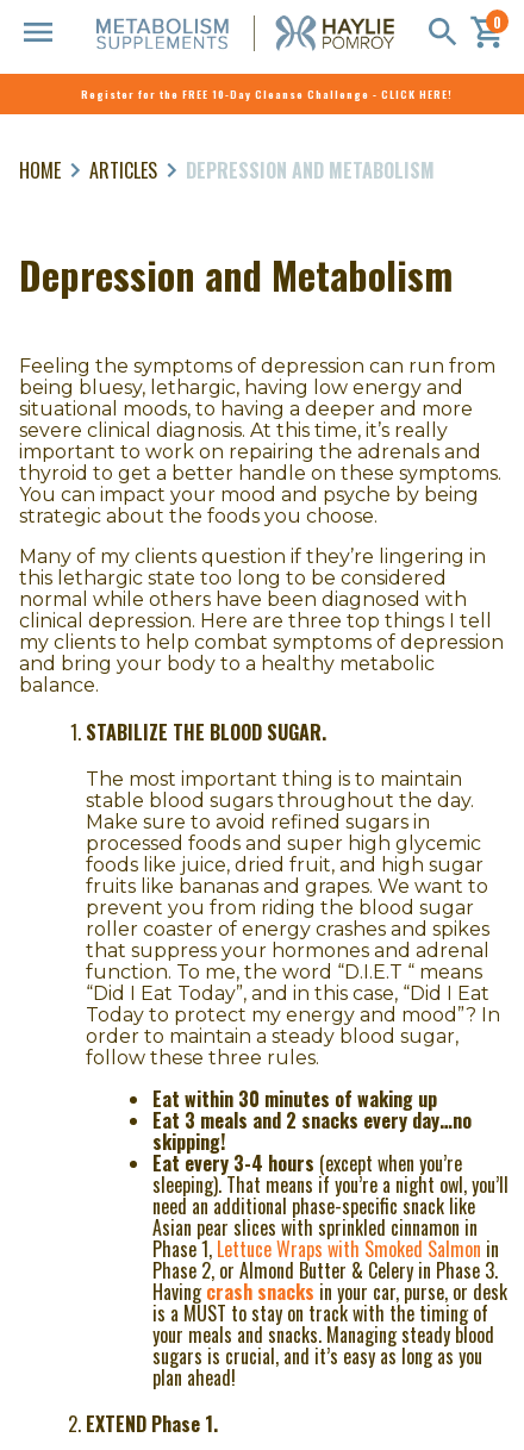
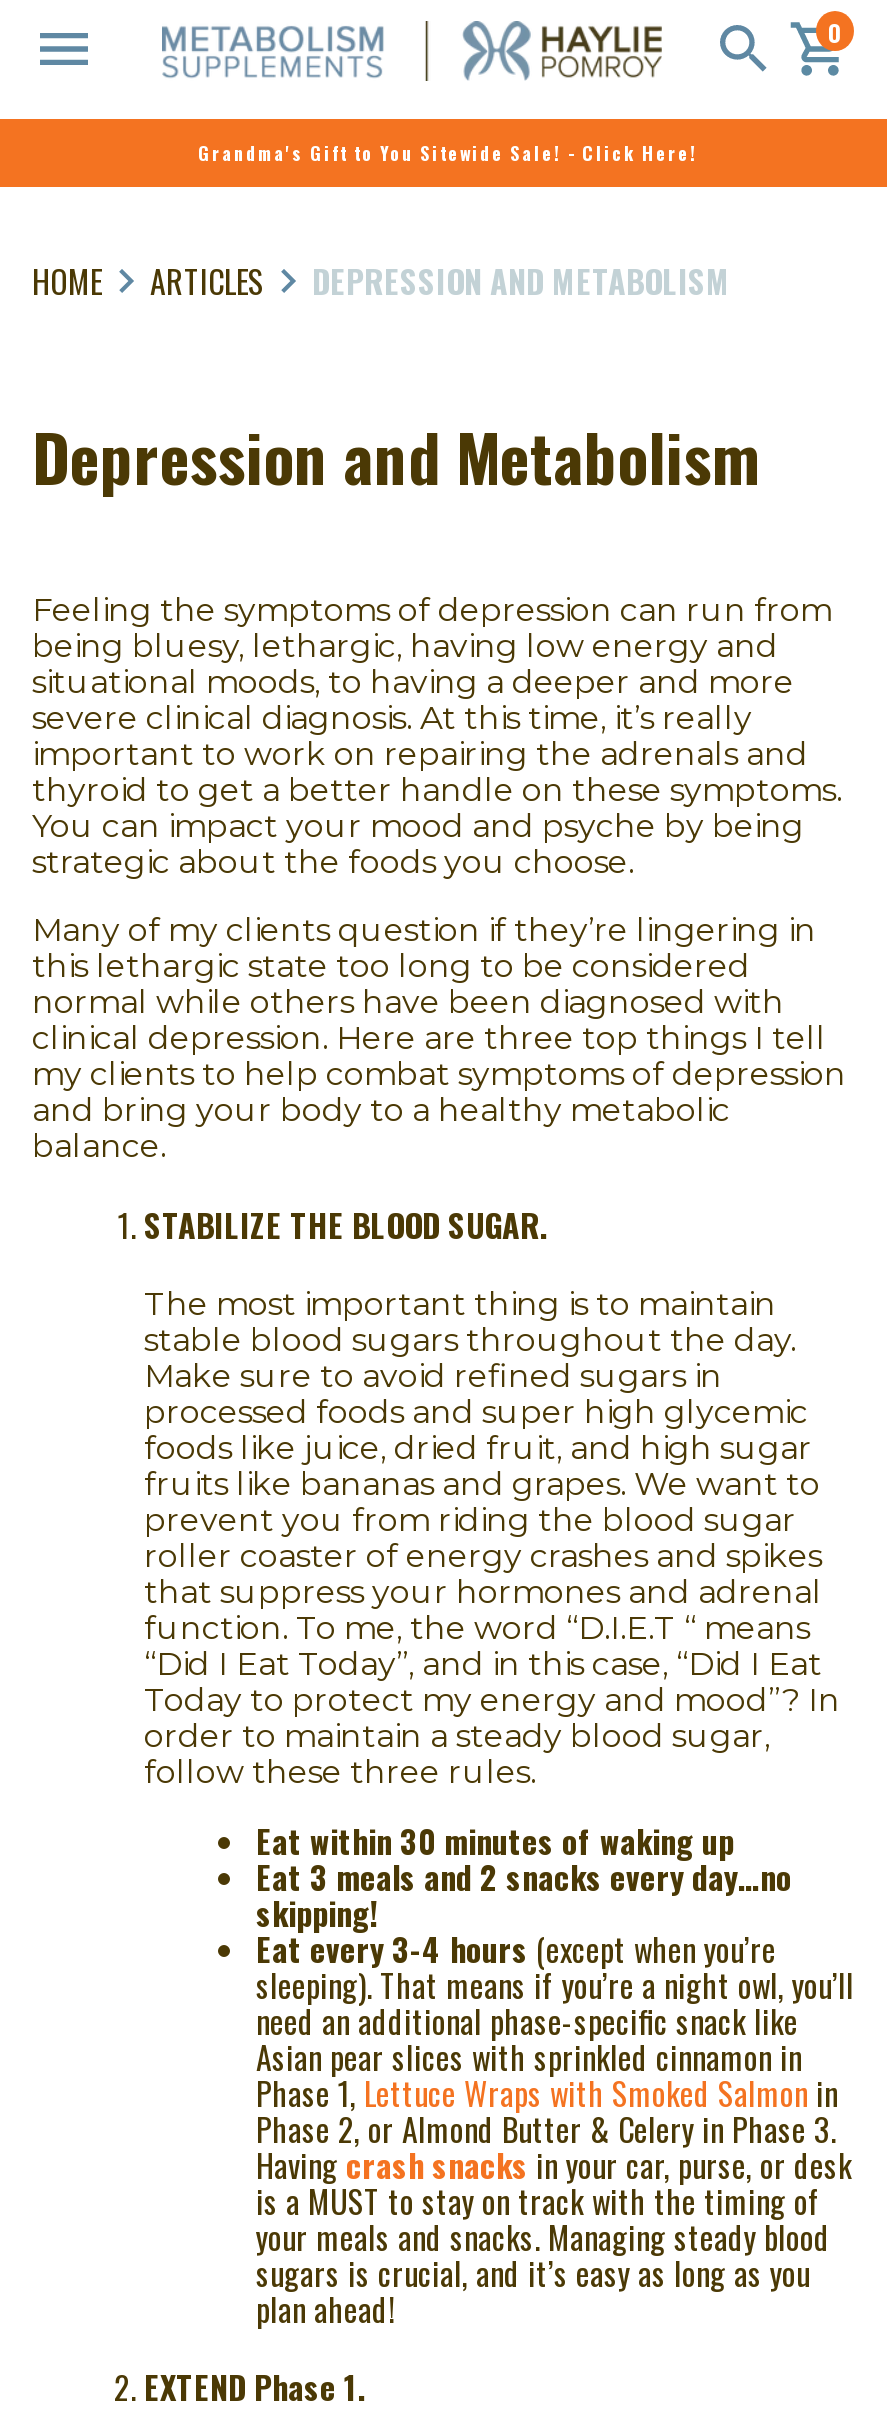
- Register for the FREE 10-Day Cleanse Challenge - CLICK HERE!
+ Grandma's Gift to You Sitewide Sale! - Click Here!
